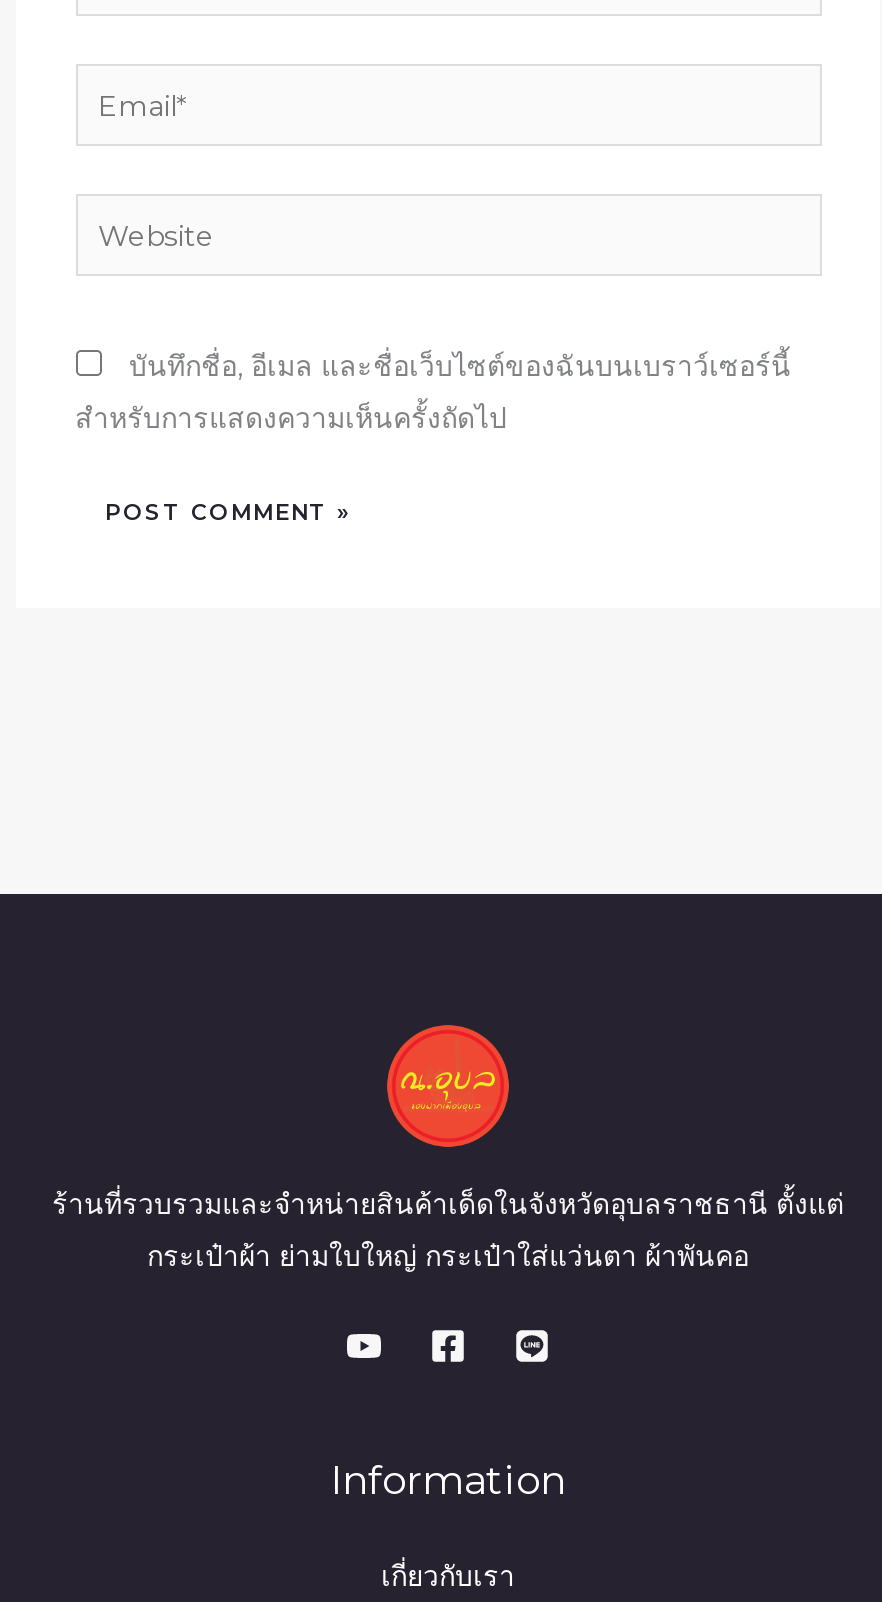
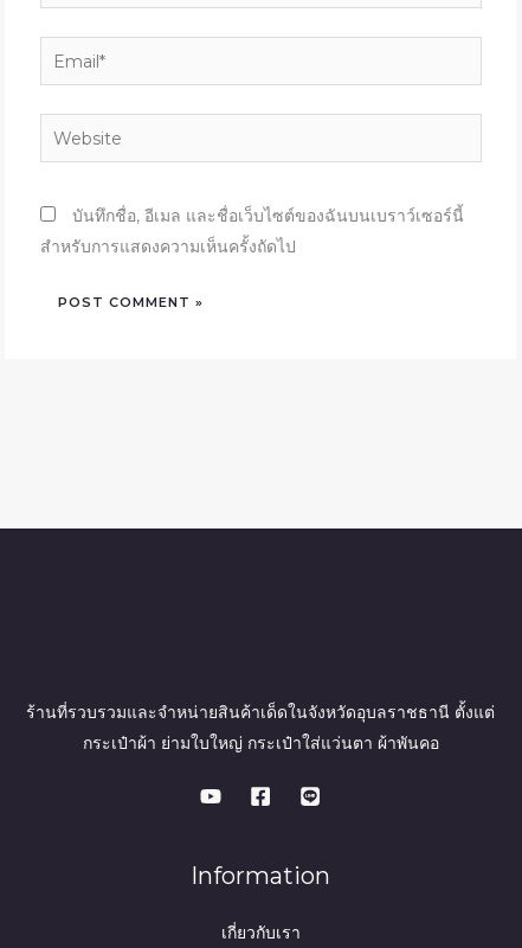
- [image]
